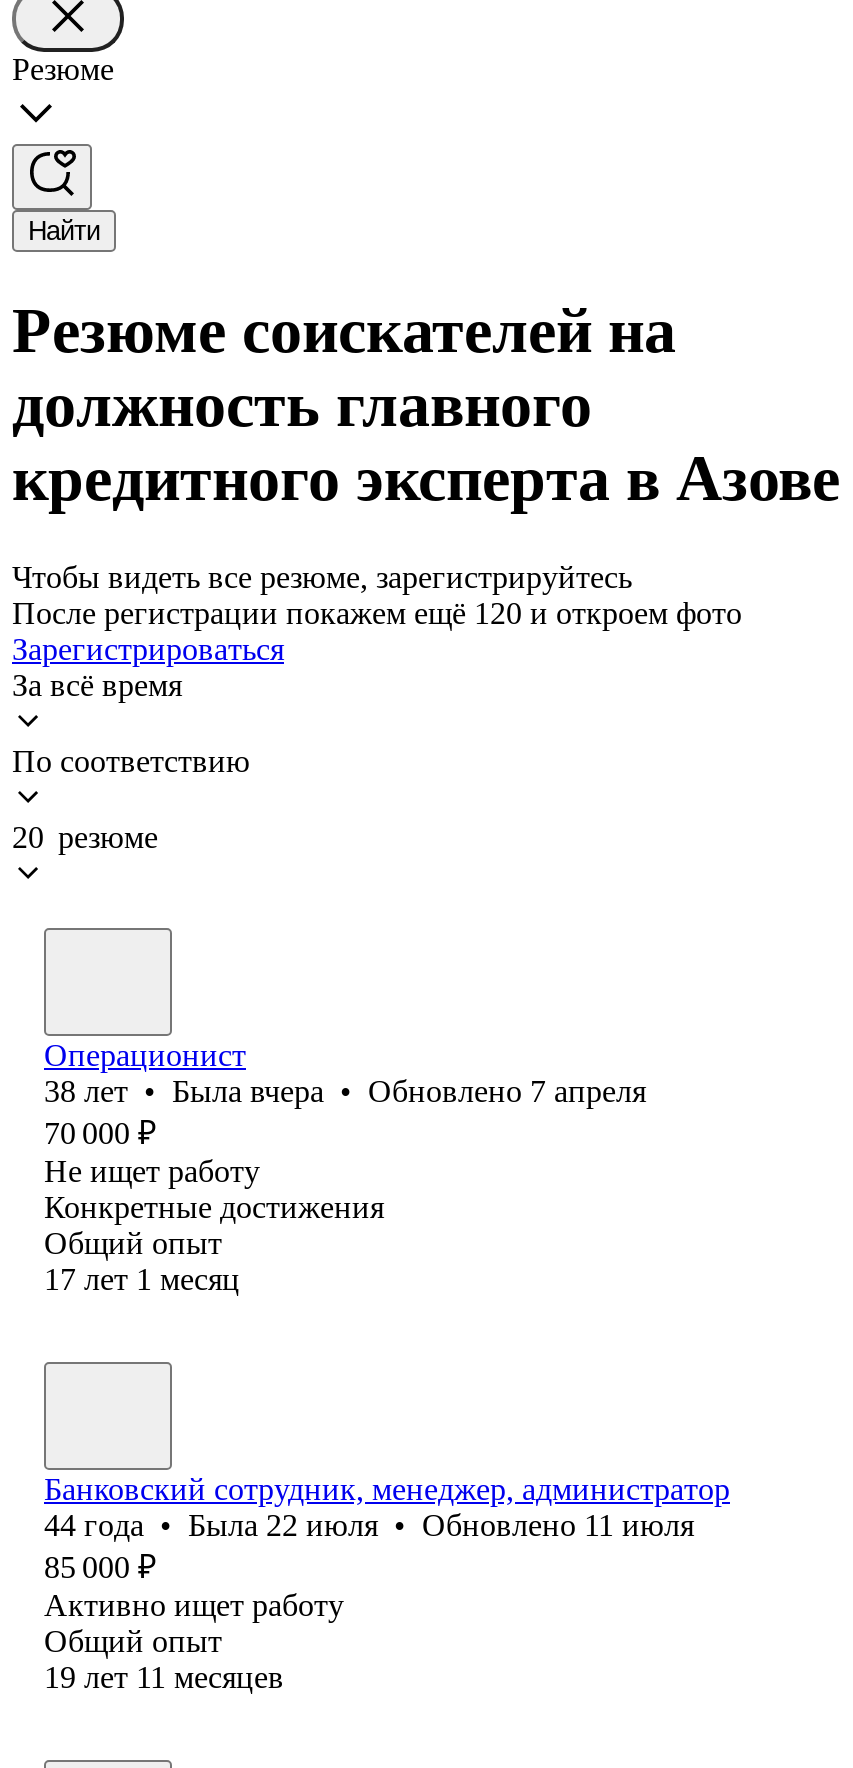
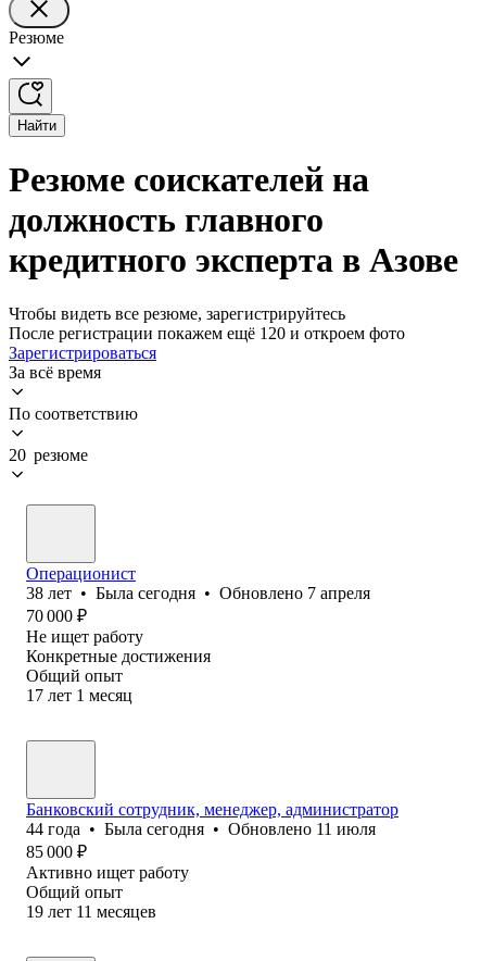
- 38 лет • Была вчера • Обновлено 7 апреля
+ 38 лет • Была сегодня • Обновлено 7 апреля

- 44 года • Была 22 июля • Обновлено 11 июля
+ 44 года • Была сегодня • Обновлено 11 июля
